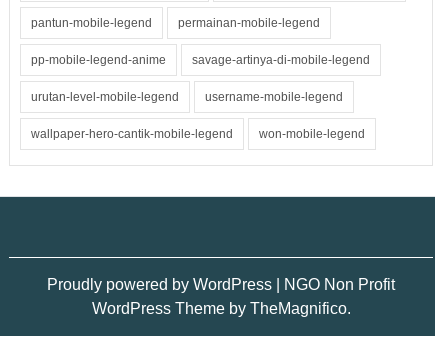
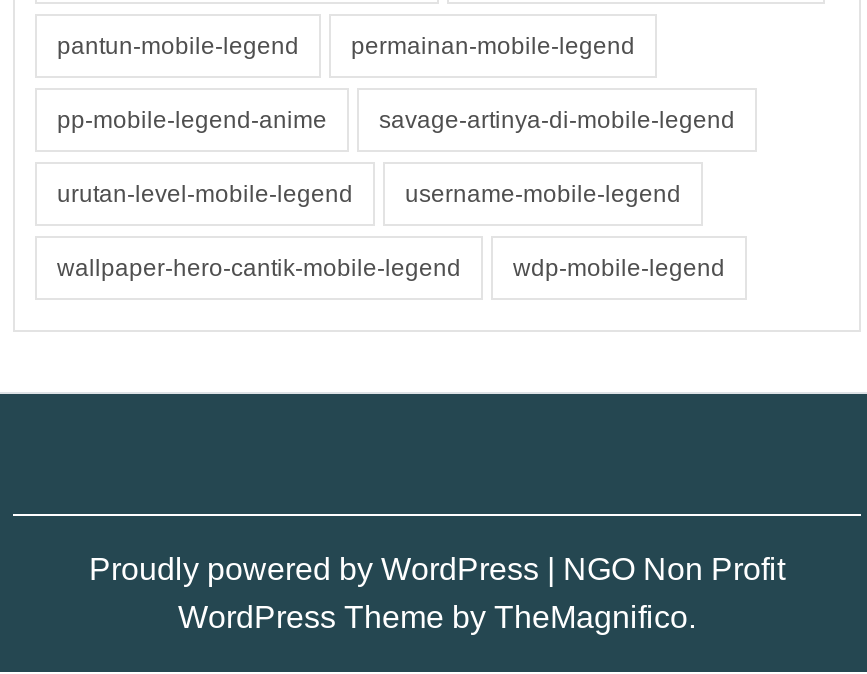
- won-mobile-legend
+ wdp-mobile-legend
